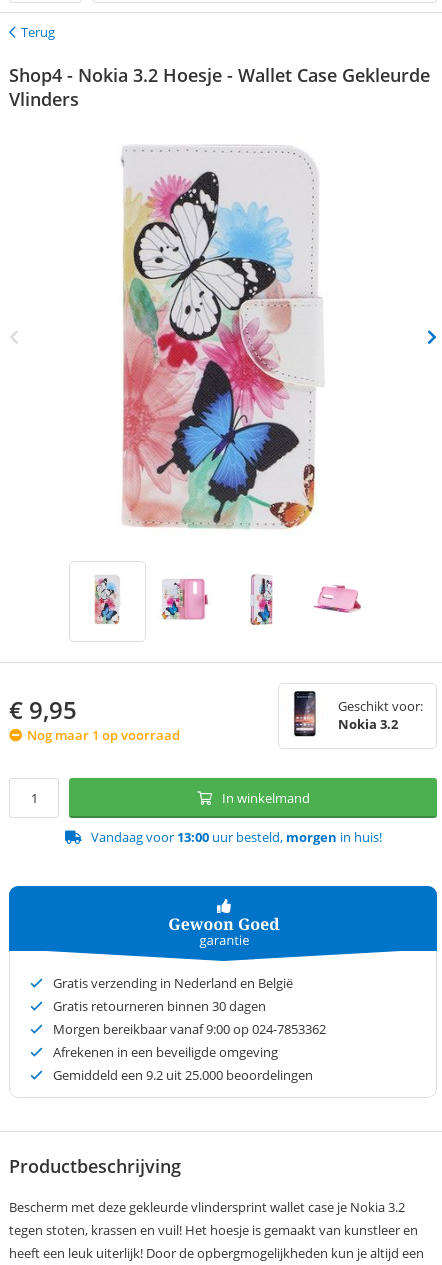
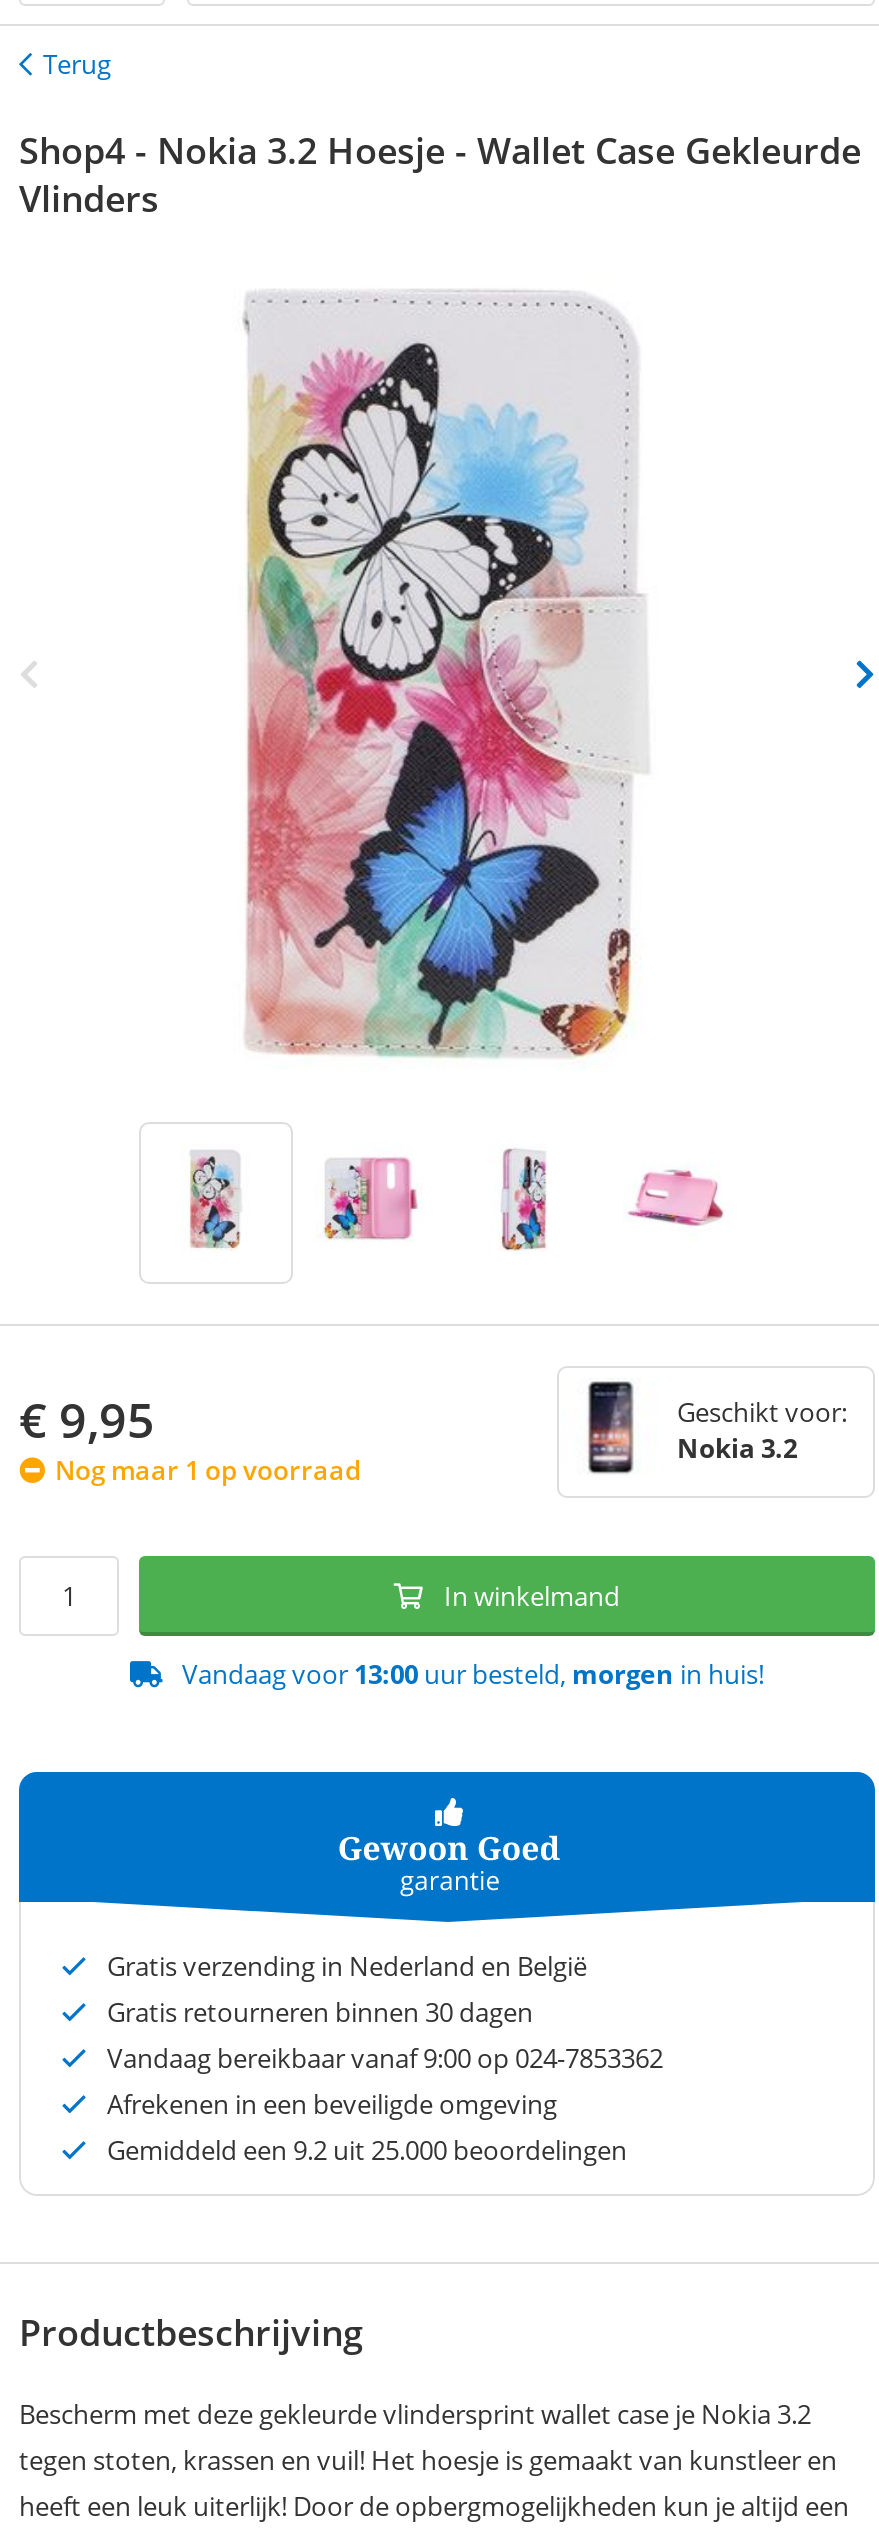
- Morgen bereikbaar vanaf 9:00 op 024-7853362
+ Vandaag bereikbaar vanaf 9:00 op 024-7853362
